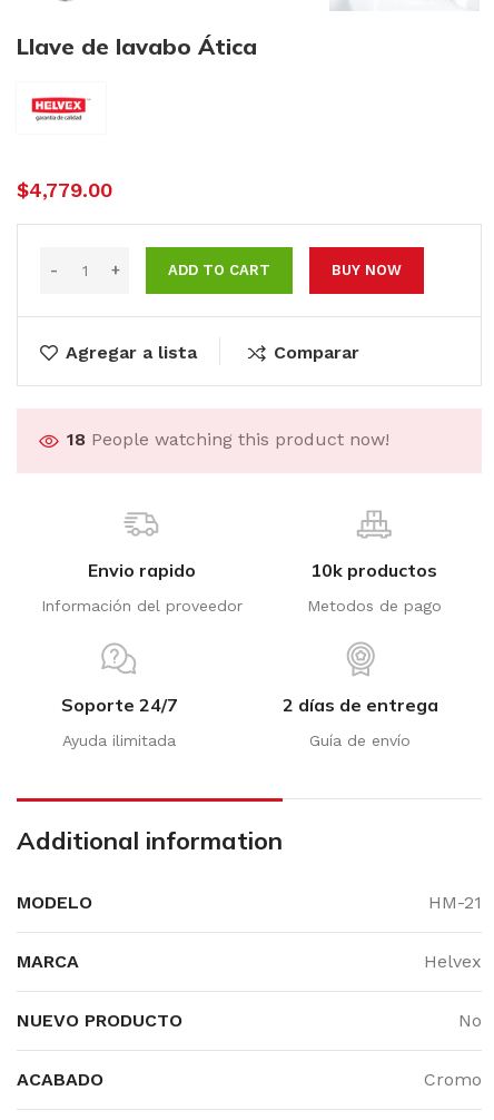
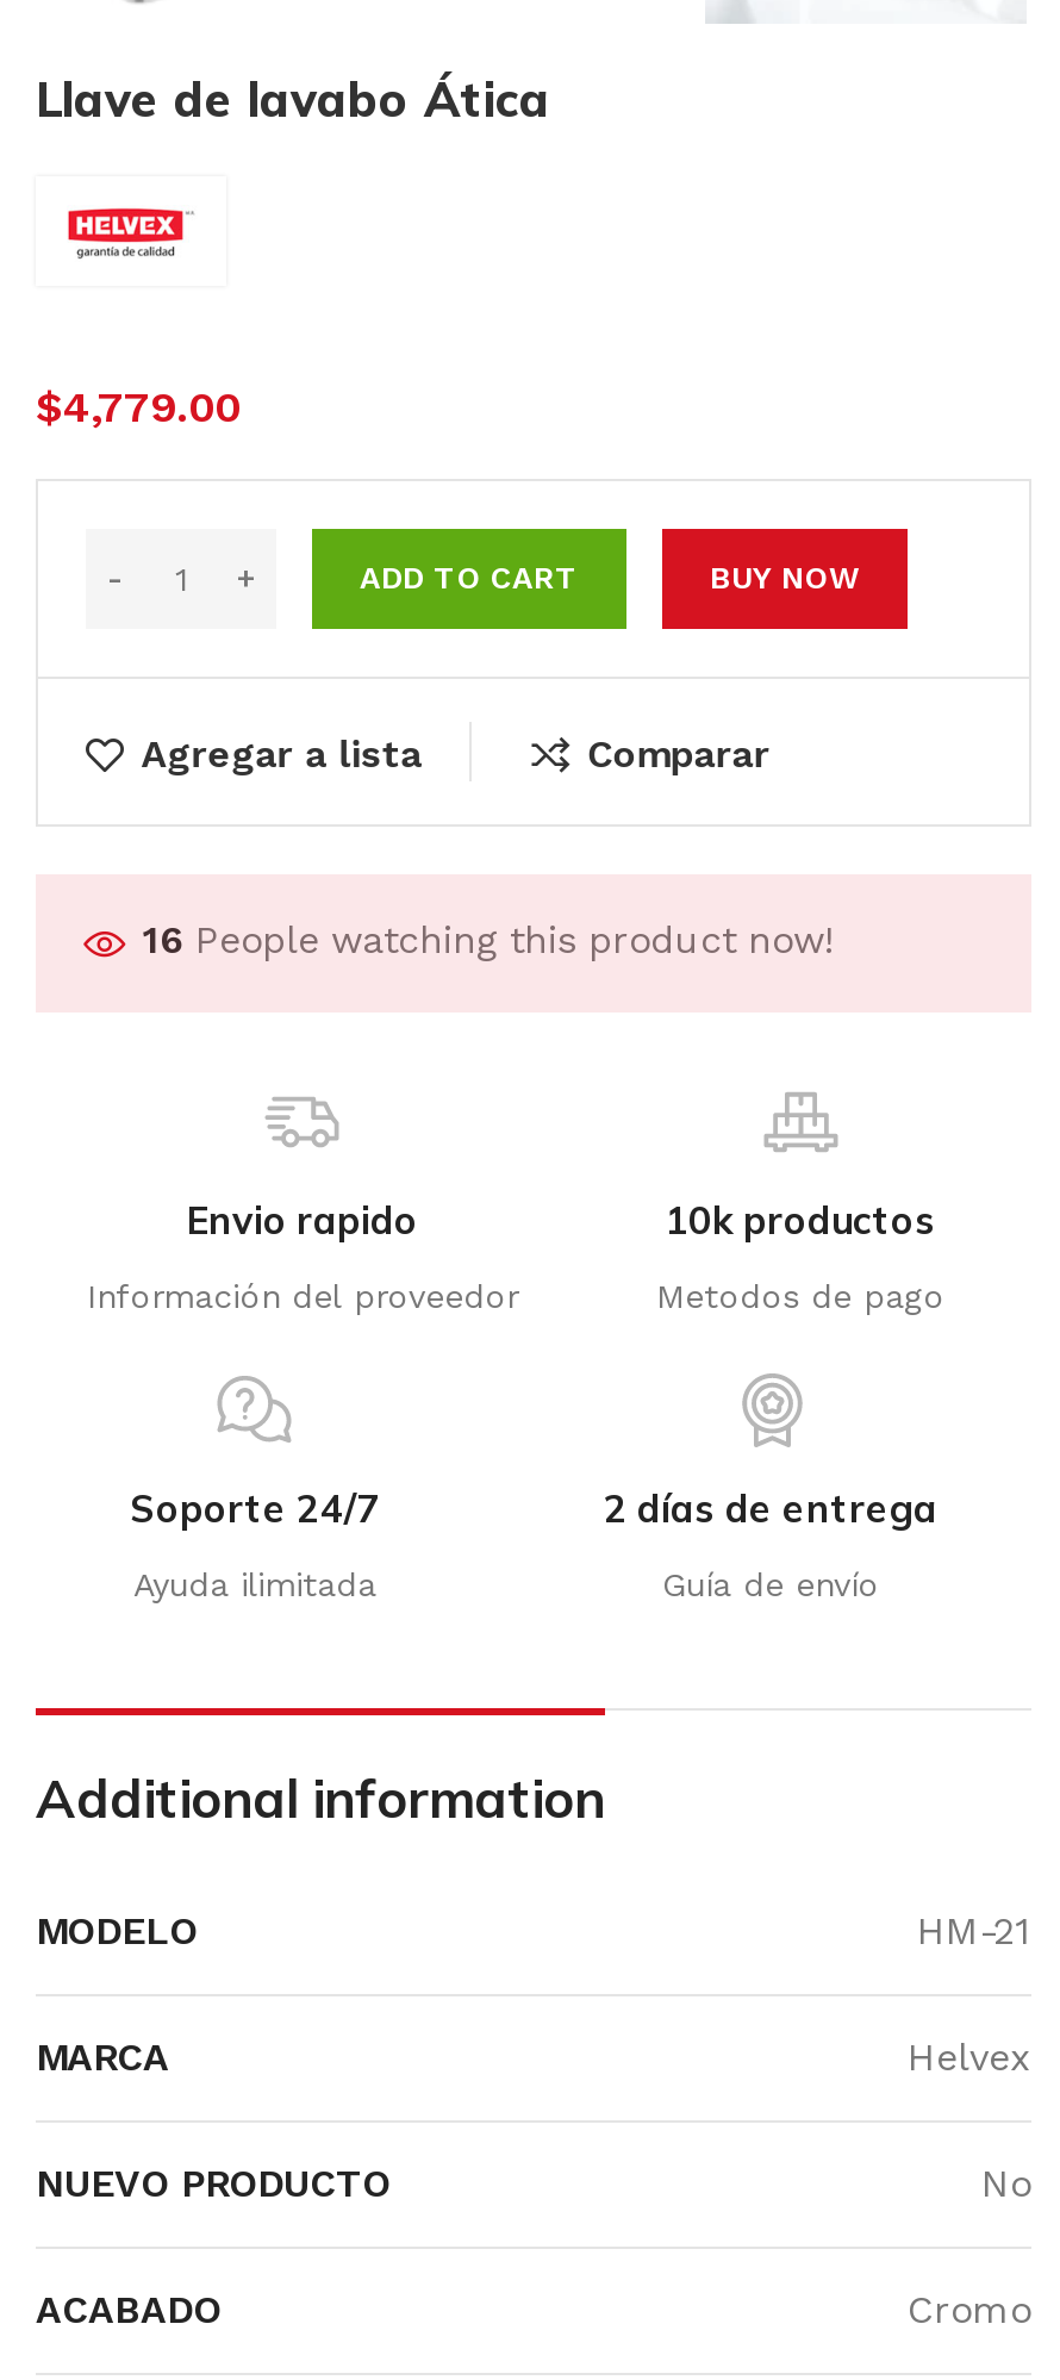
- 18 People watching this product now!
+ 16 People watching this product now!
